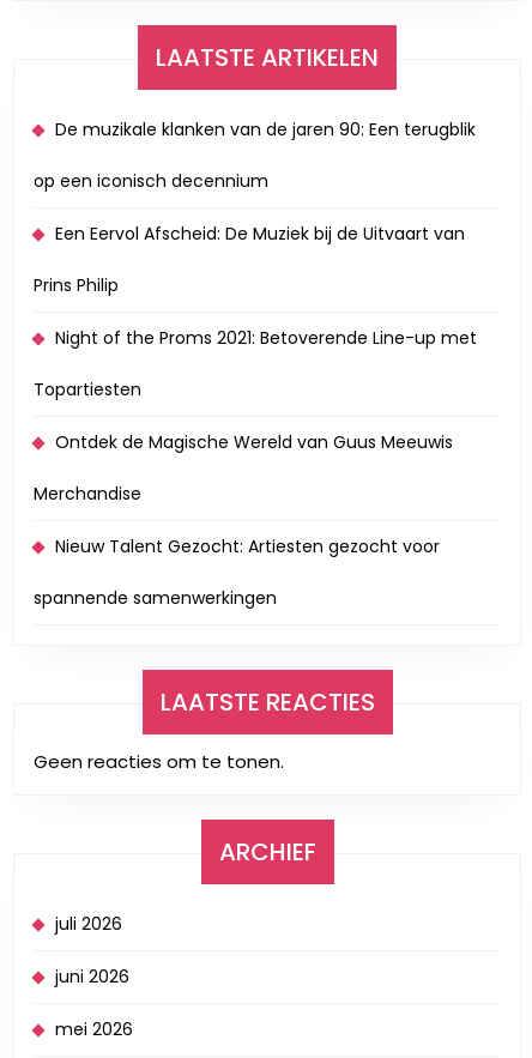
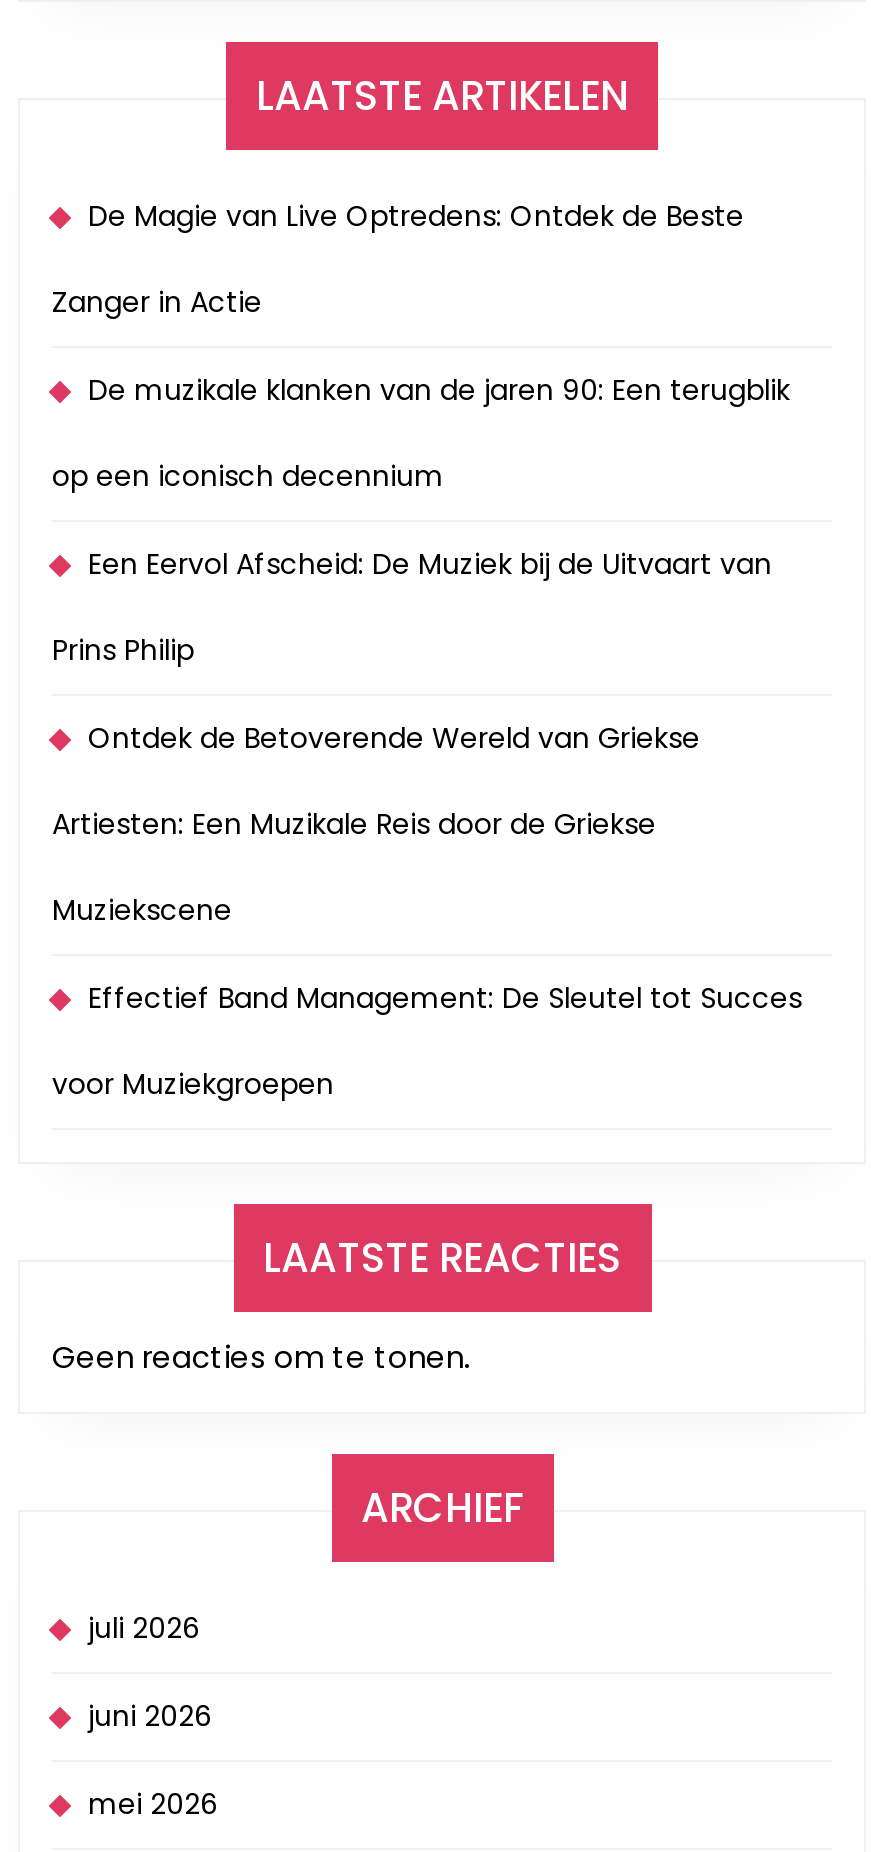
+ De Magie van Live Optredens: Ontdek de Beste
+ Zanger in Actie

moved down: De muzikale klanken van de jaren 90: Een terugblik | op een iconisch decennium | Een Eervol Afscheid: De Muziek bij de Uitvaart van | Prins Philip

- Night of the Proms 2021: Betoverende Line-up met
- Topartiesten
- Ontdek de Magische Wereld van Guus Meeuwis
- Merchandise
- Nieuw Talent Gezocht: Artiesten gezocht voor
- spannende samenwerkingen
+ Ontdek de Betoverende Wereld van Griekse
+ Artiesten: Een Muzikale Reis door de Griekse
+ Muziekscene
+ Effectief Band Management: De Sleutel tot Succes
+ voor Muziekgroepen
